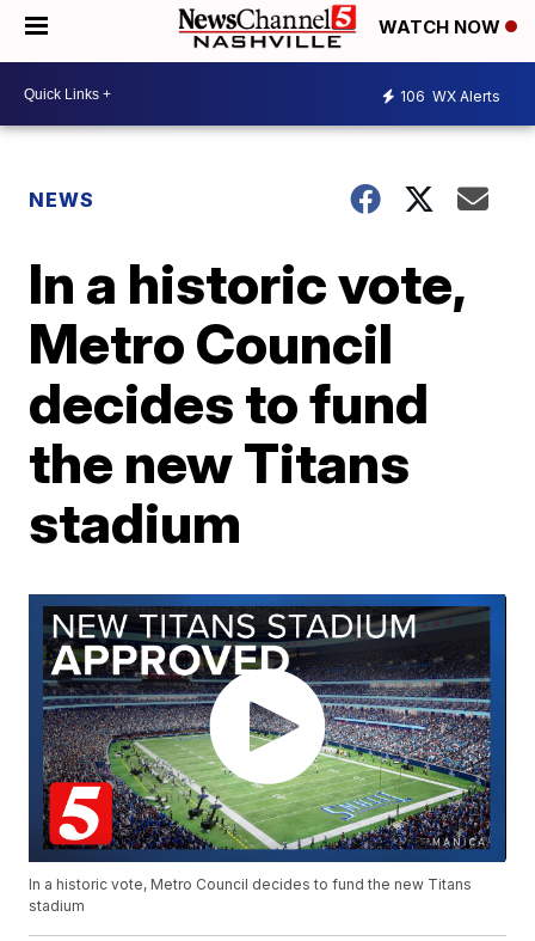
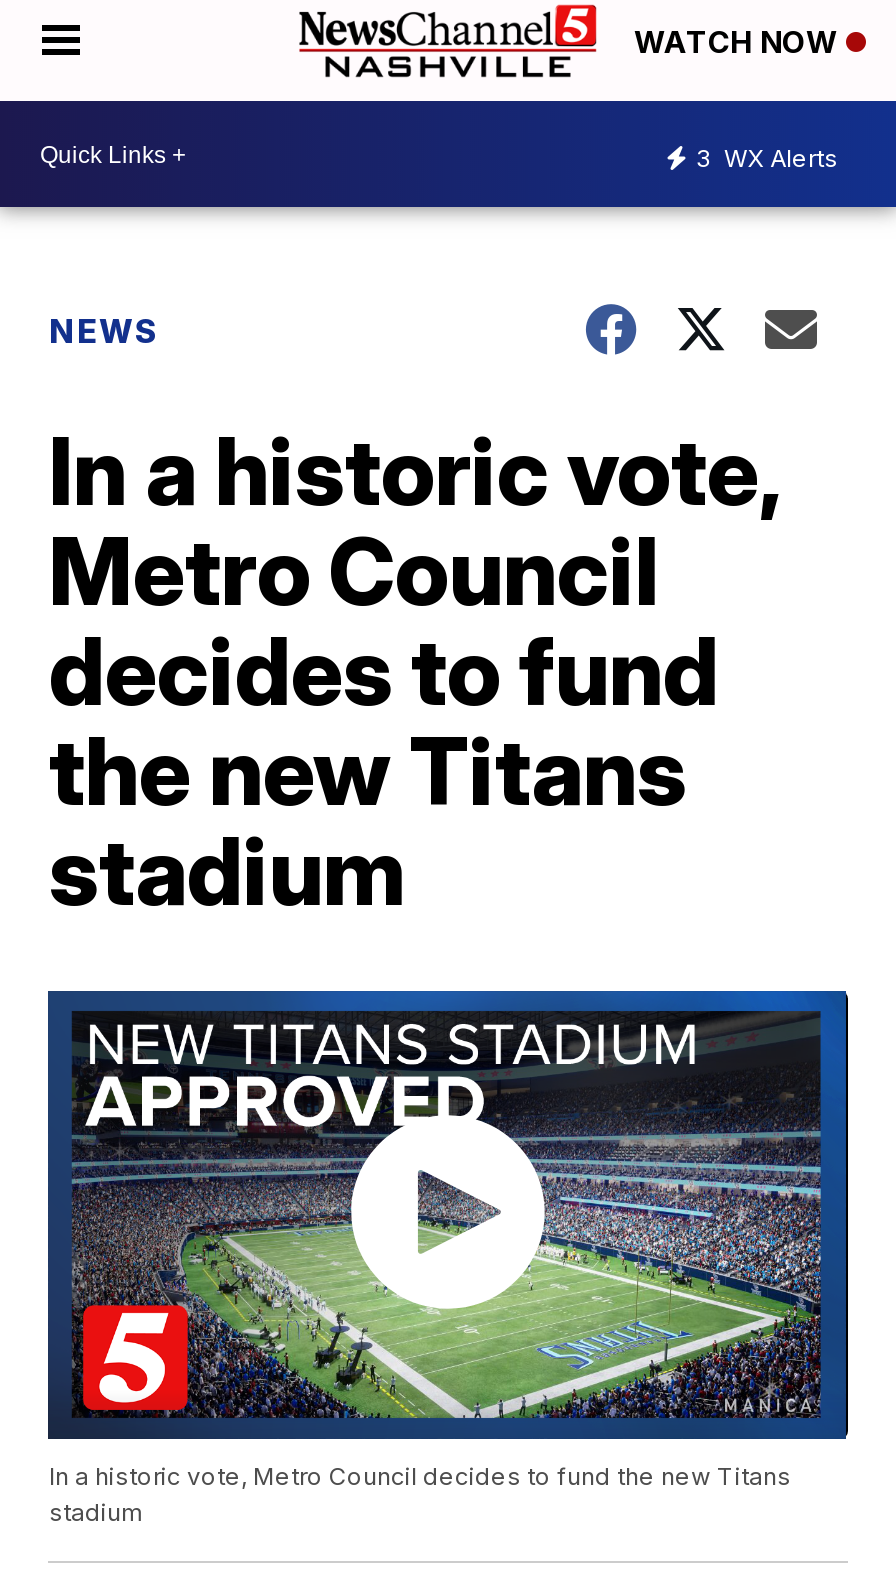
- 106 WX Alerts
+ 3 WX Alerts
